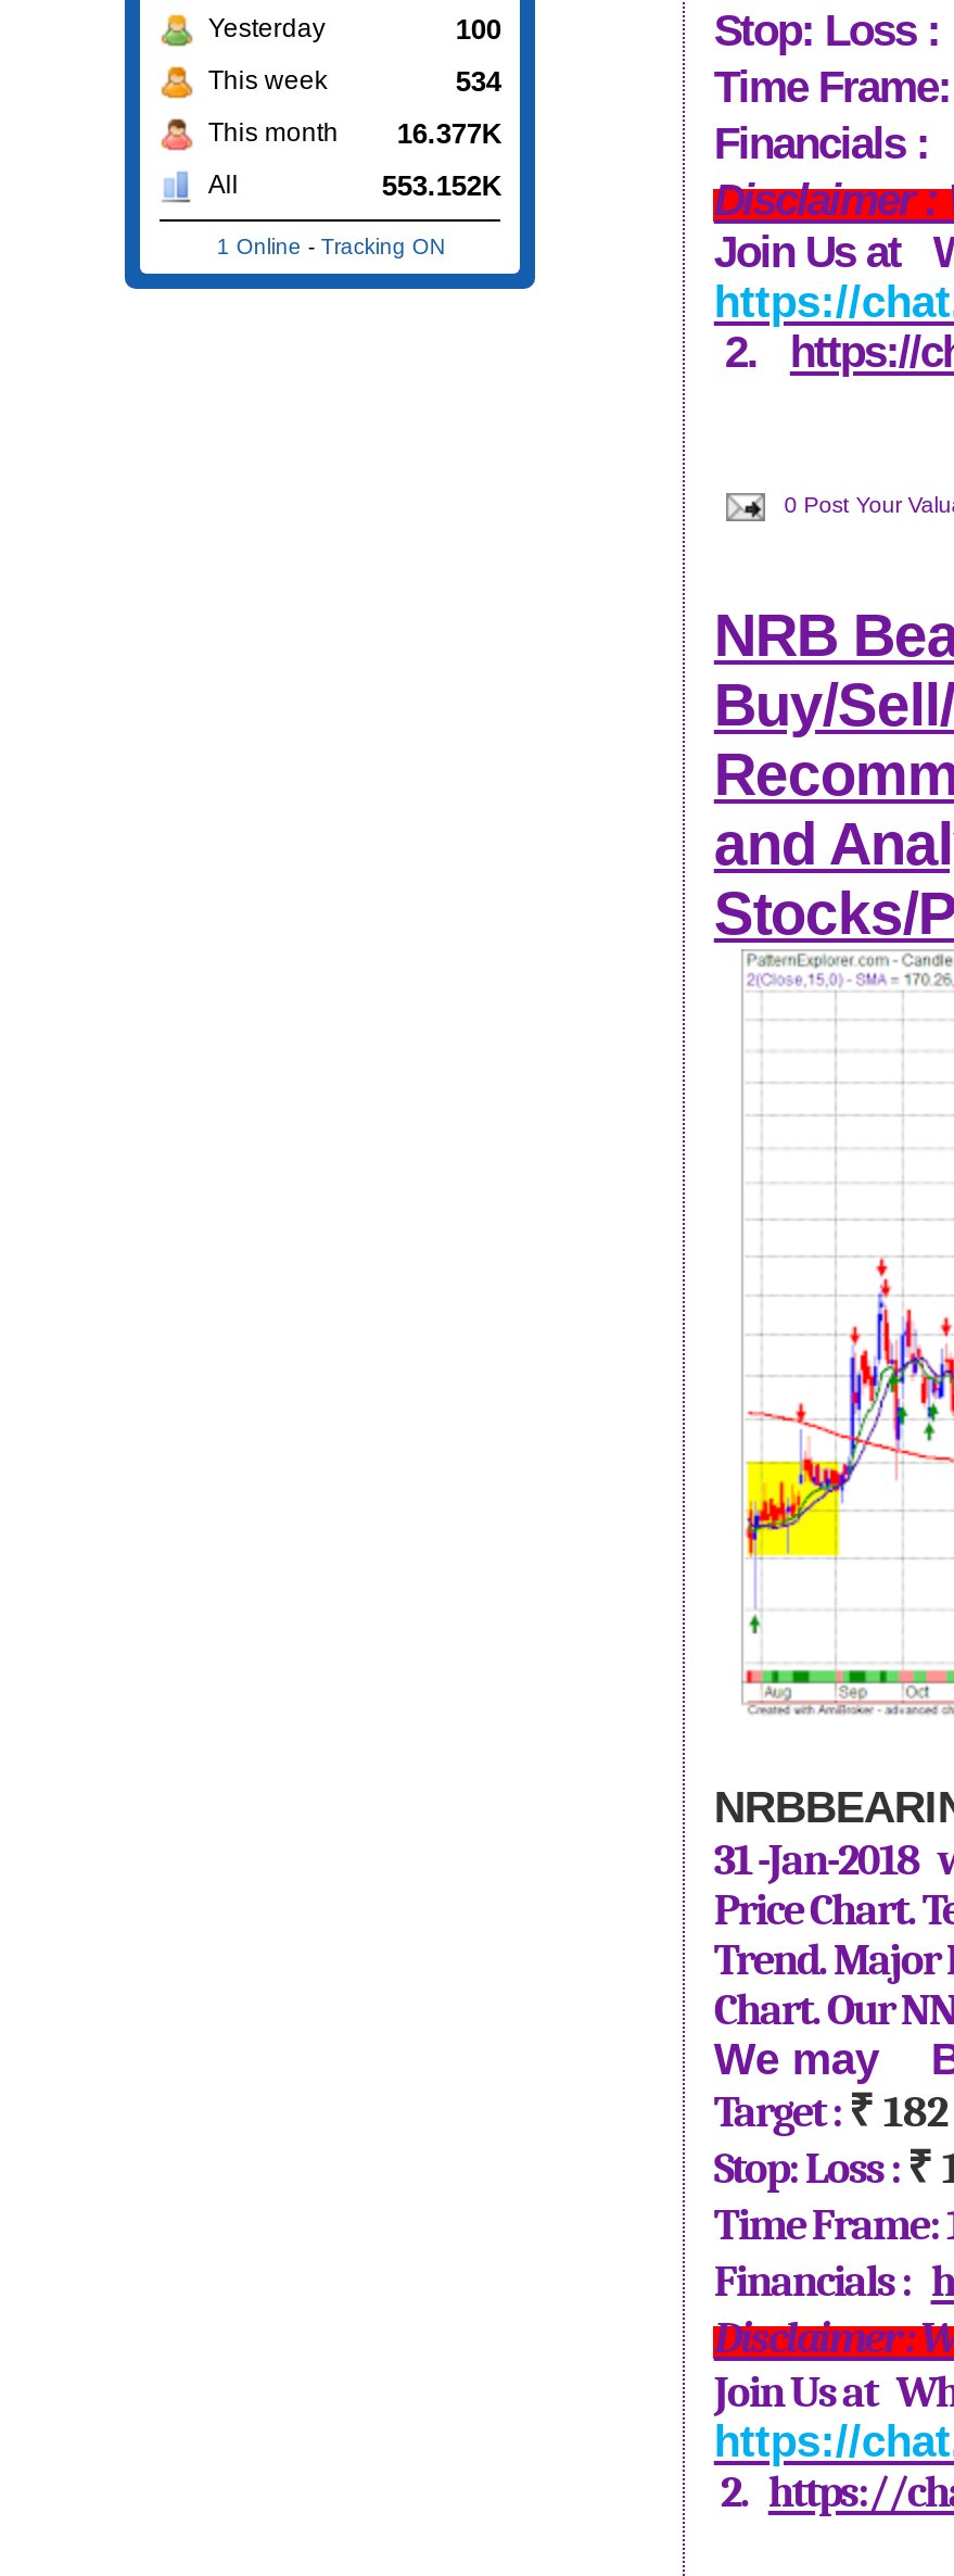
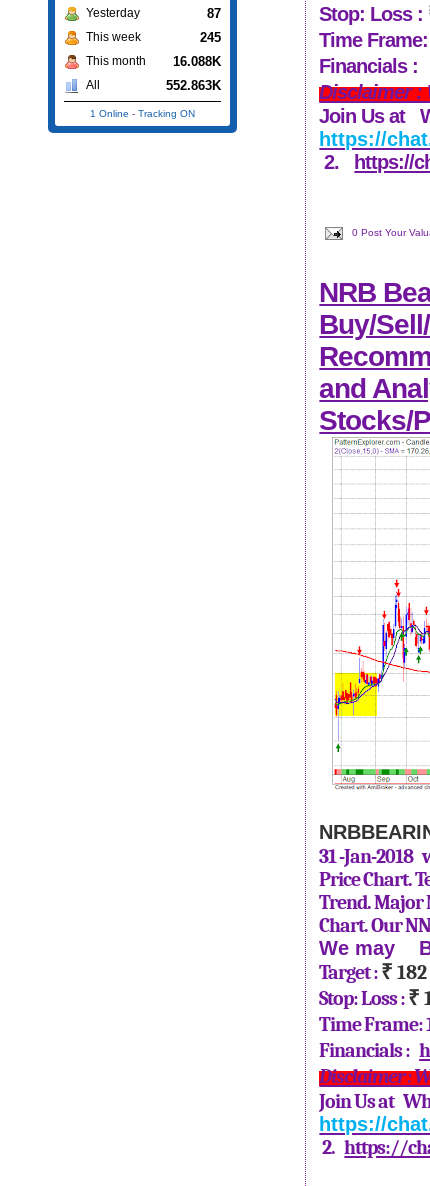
- 100
+ 87

- 534
+ 245

- This month 16.377K
+ This month 16.088K

- 553.152K
+ 552.863K
